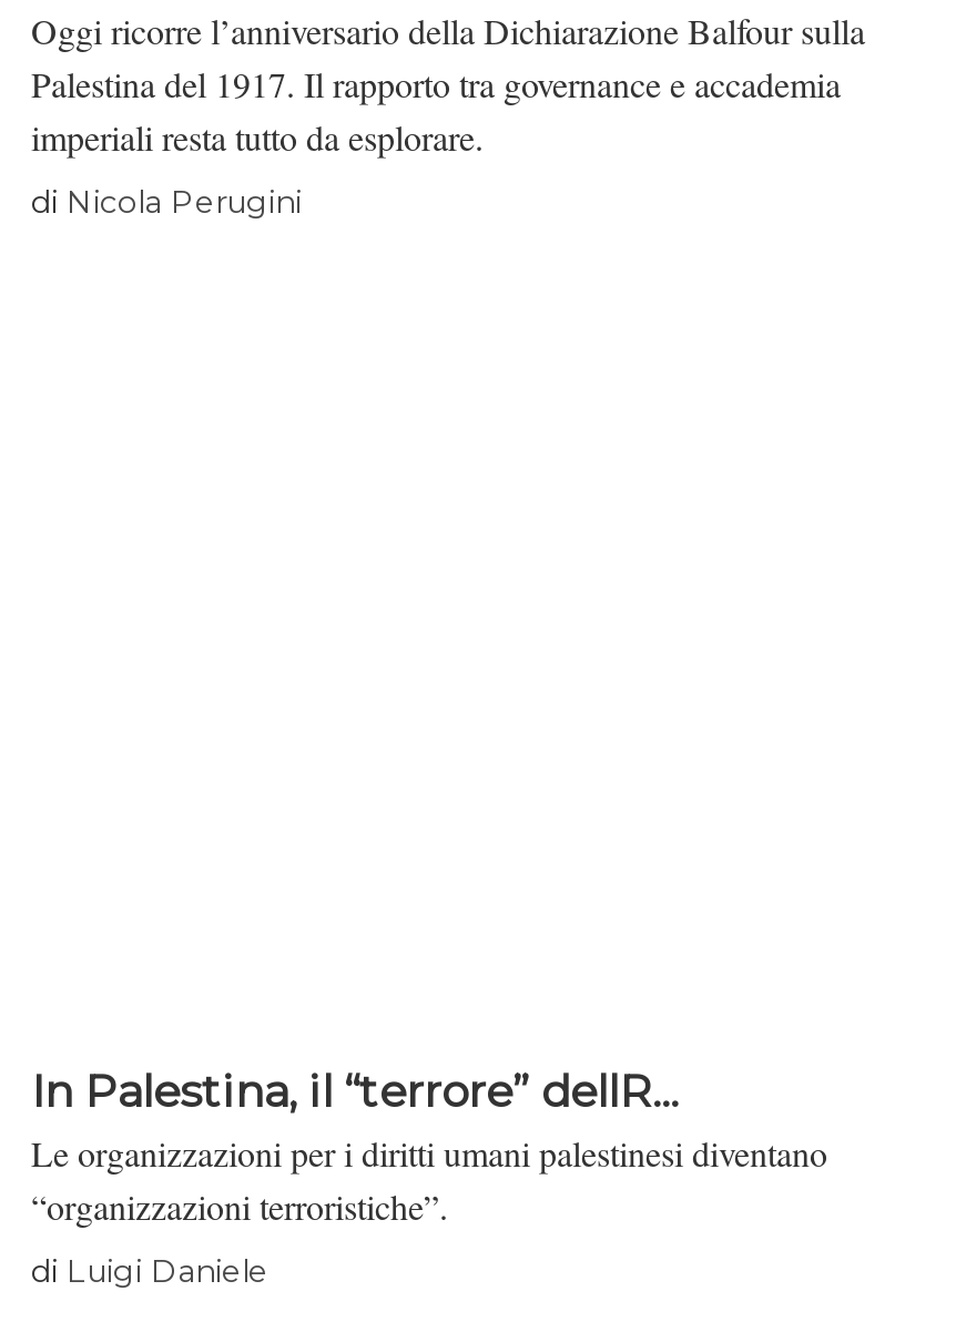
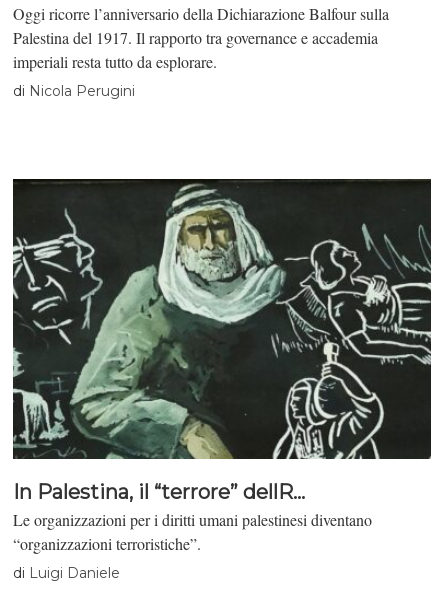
+ [image]
